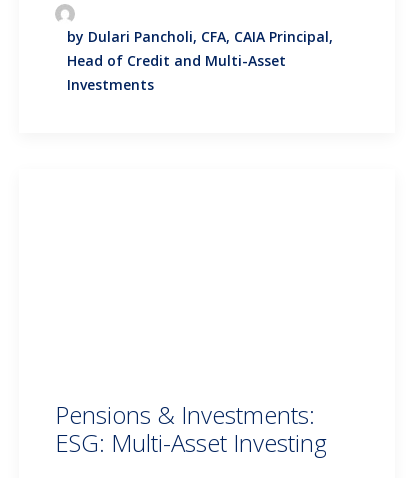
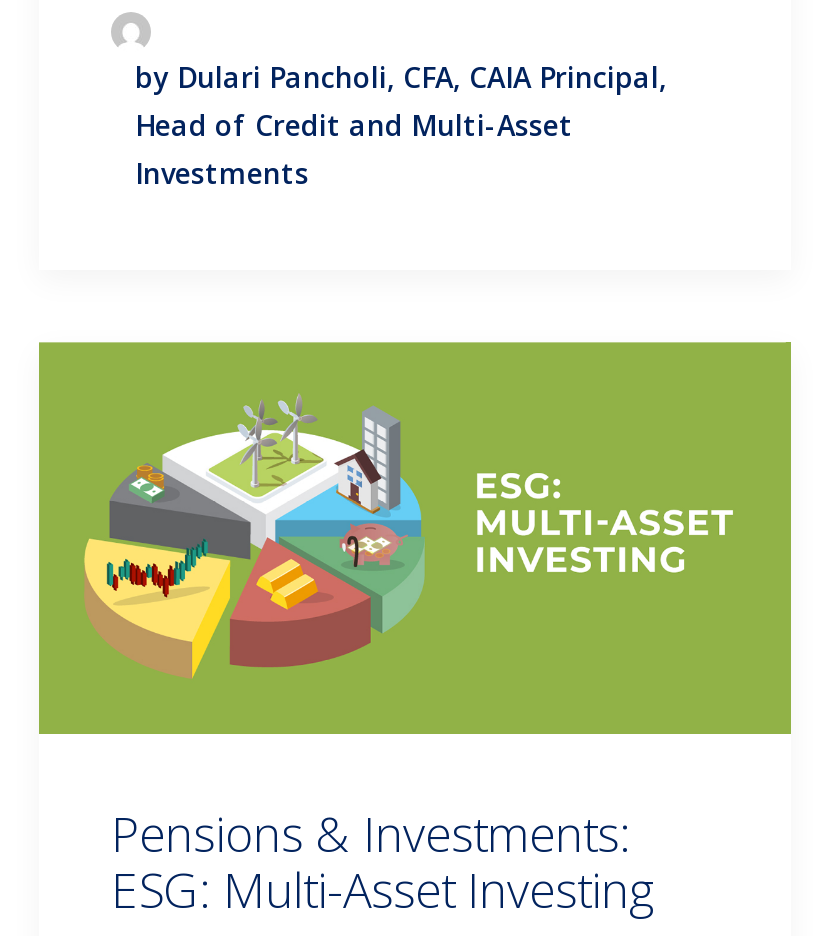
+ [image]
